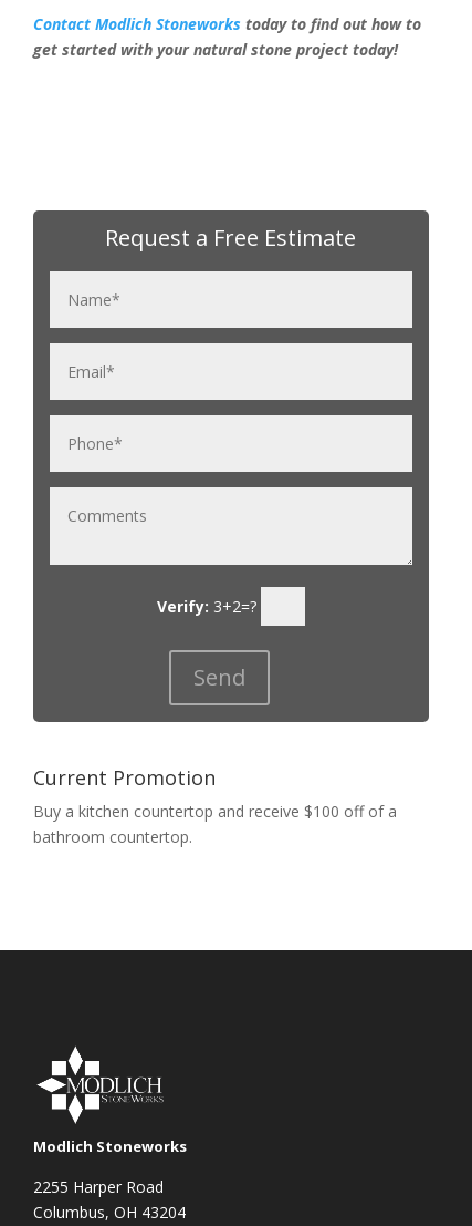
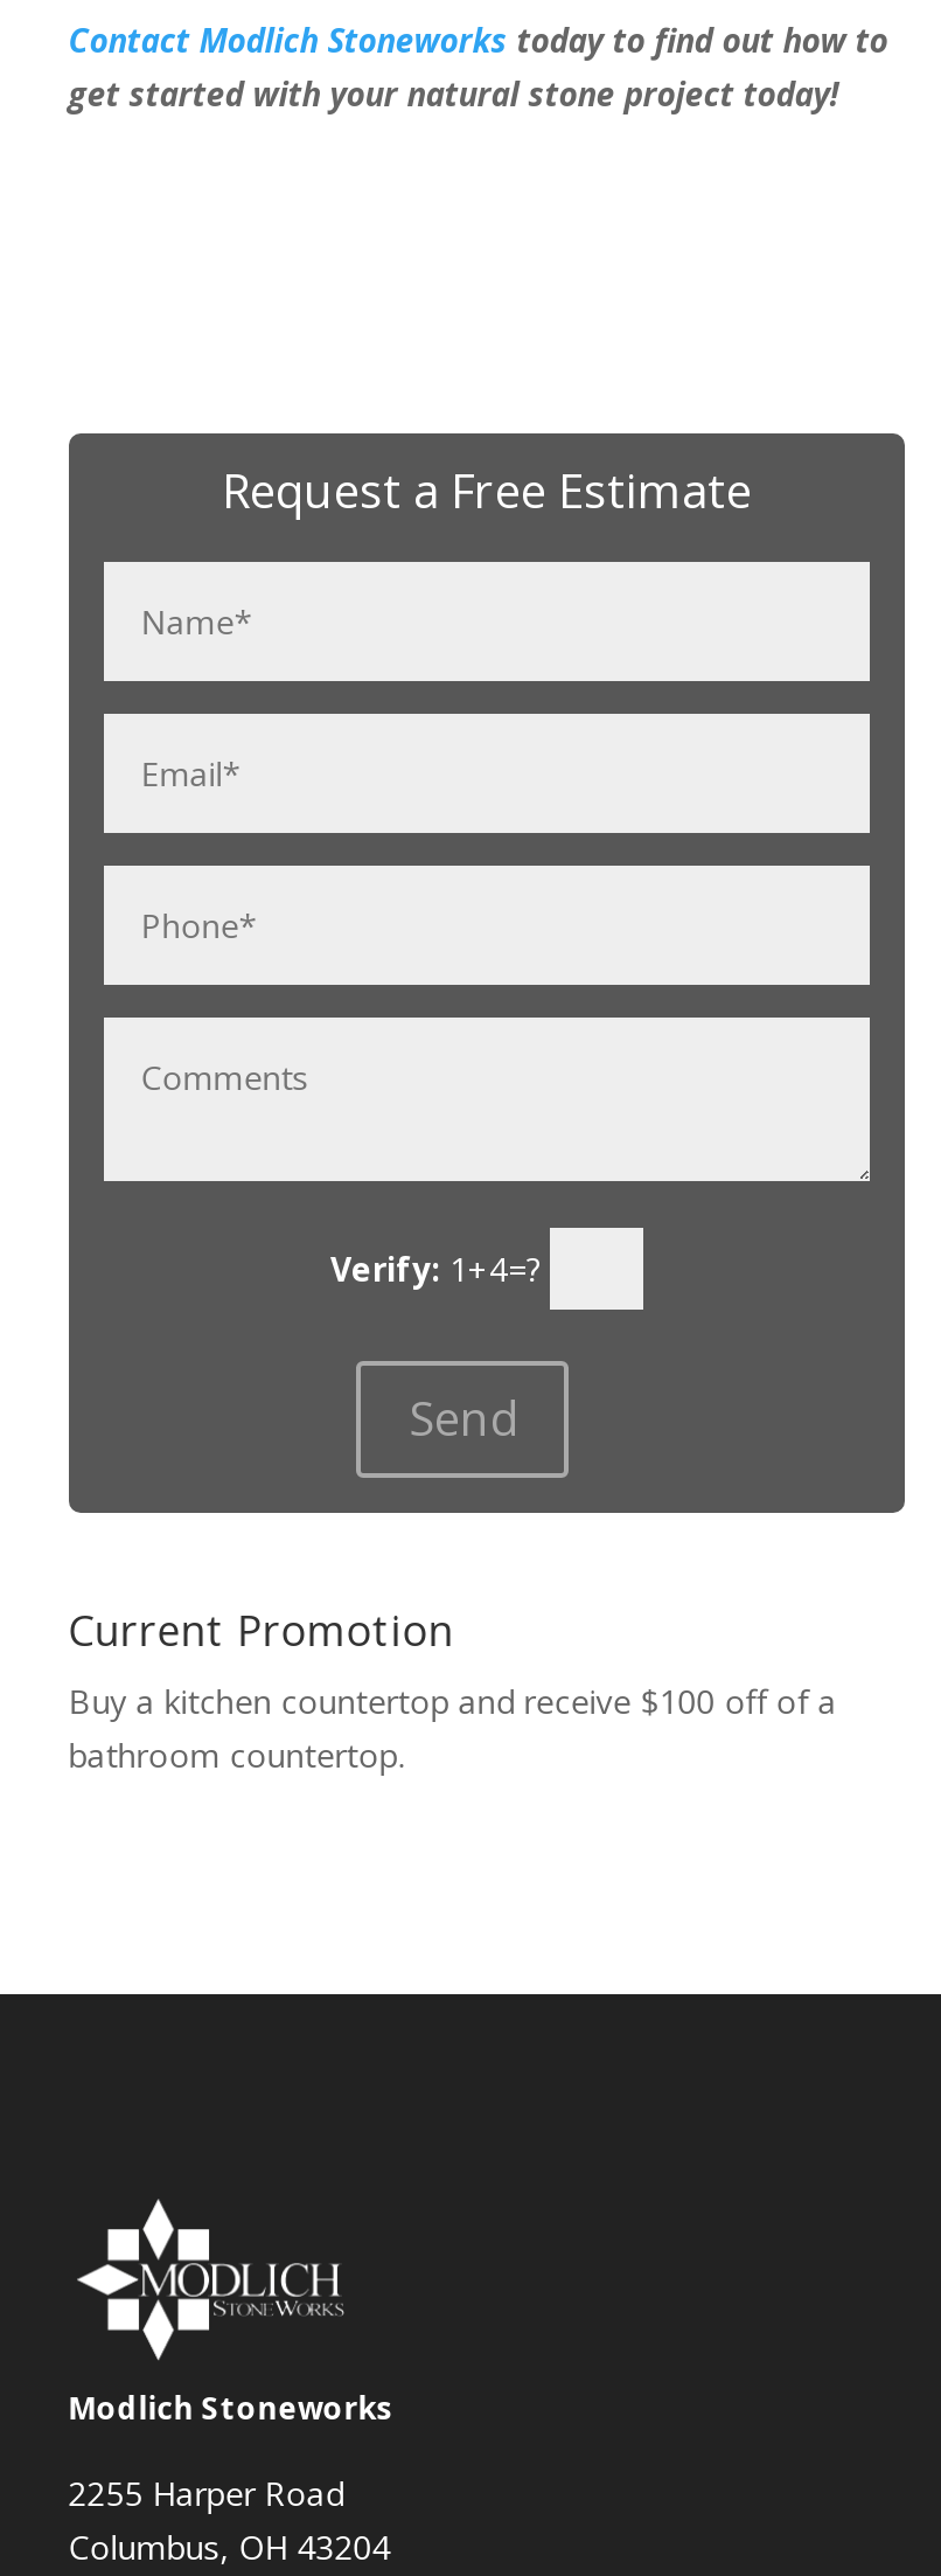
- Verify: 3+2=?
+ Verify: 1+4=?
